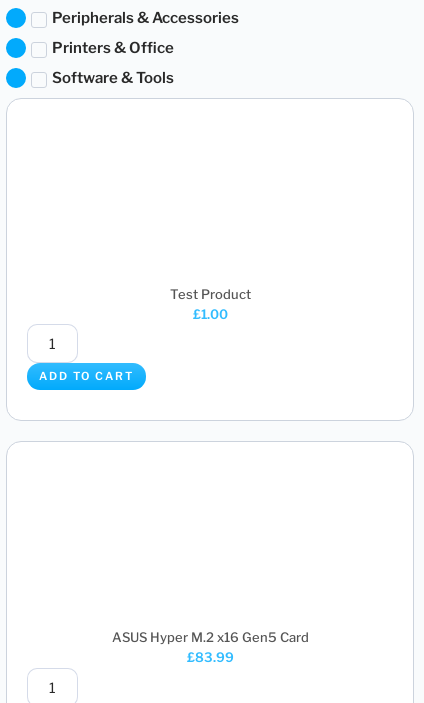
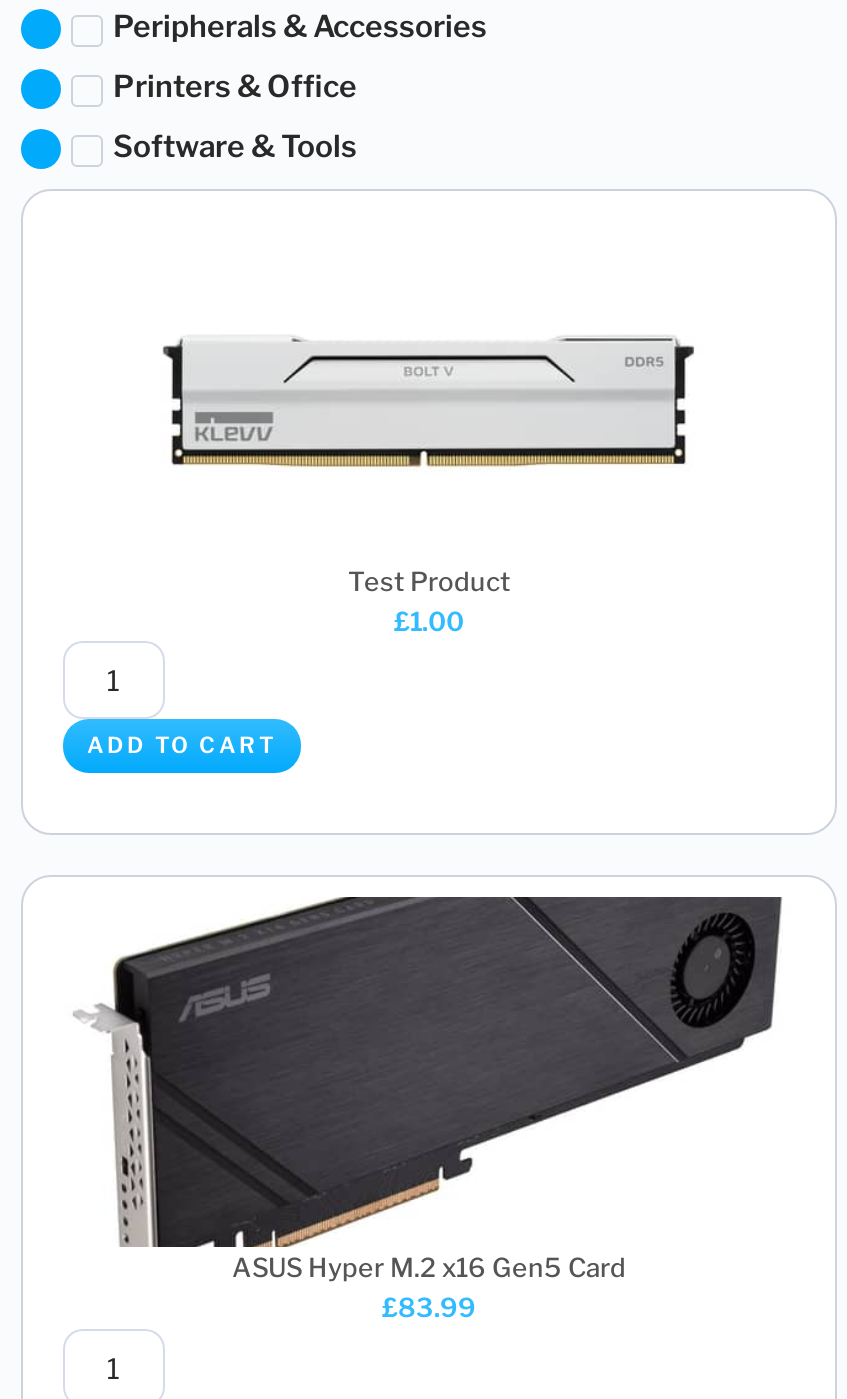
+ [image]

+ [image]
